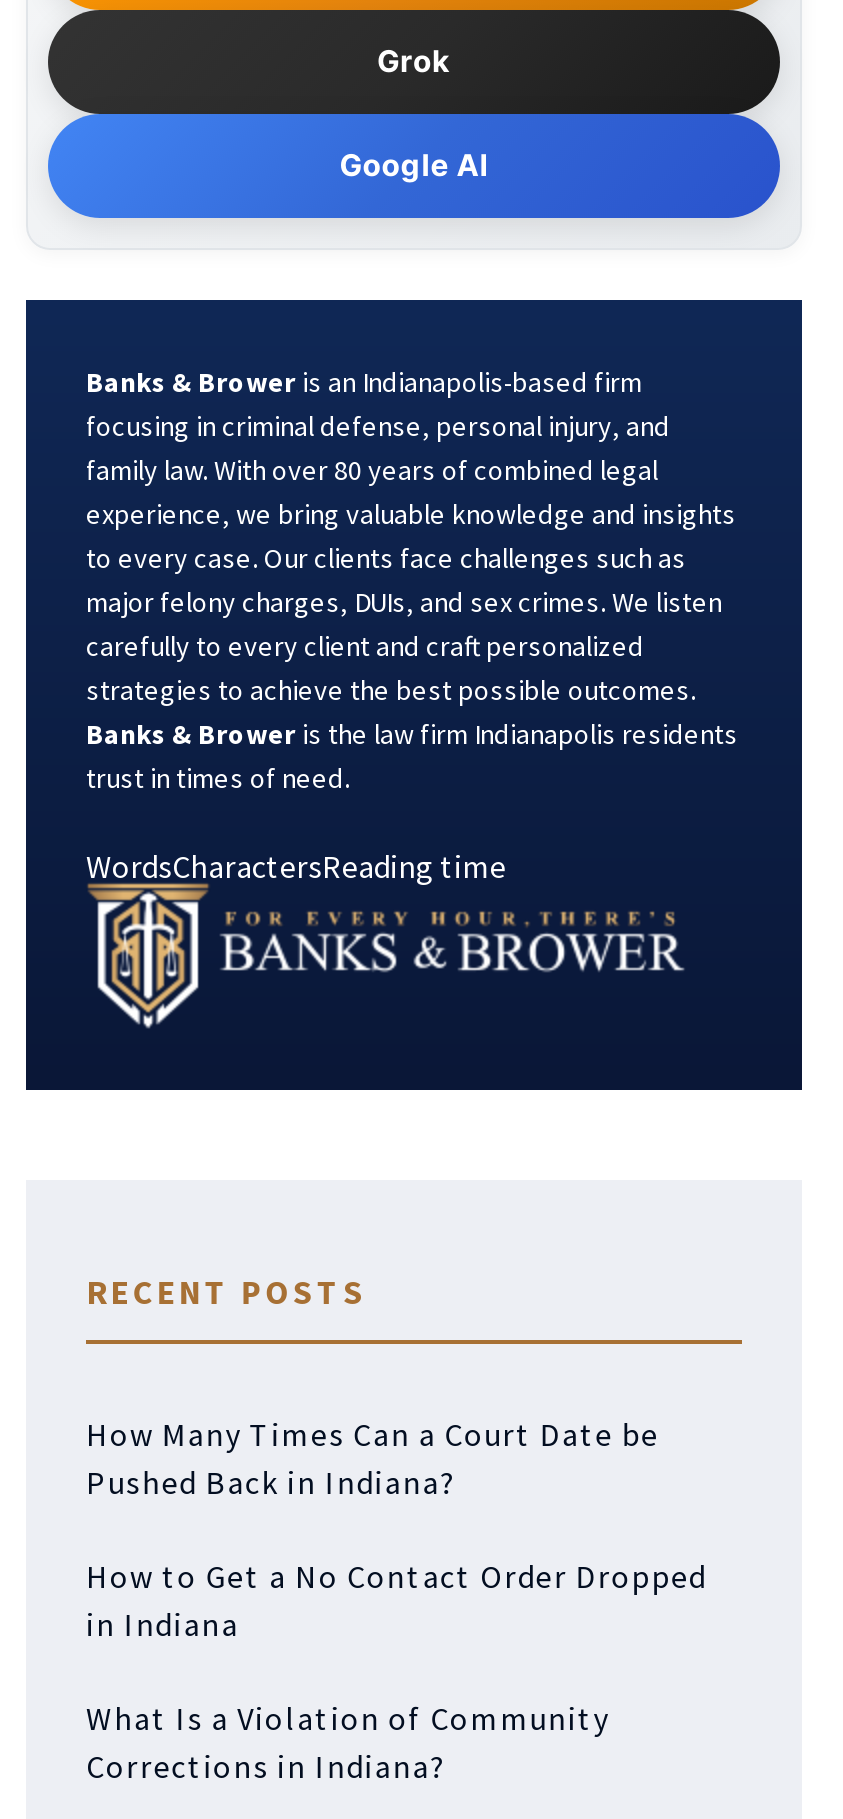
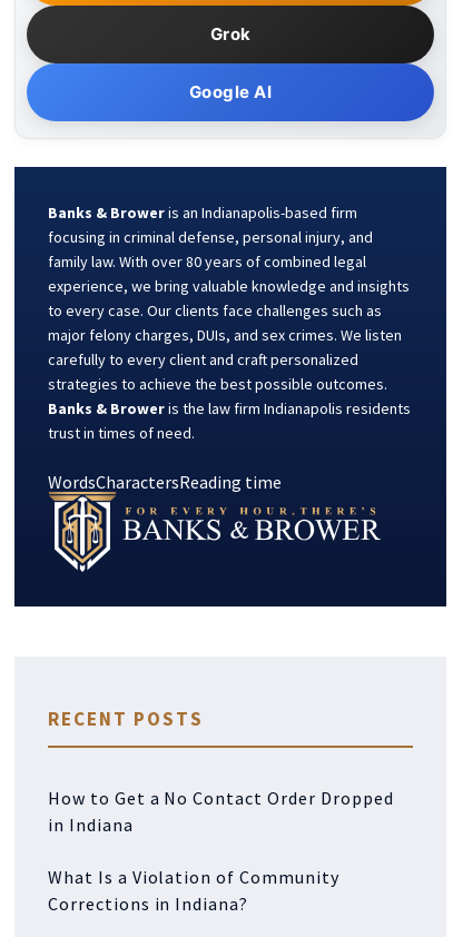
- How Many Times Can a Court Date be
- Pushed Back in Indiana?
